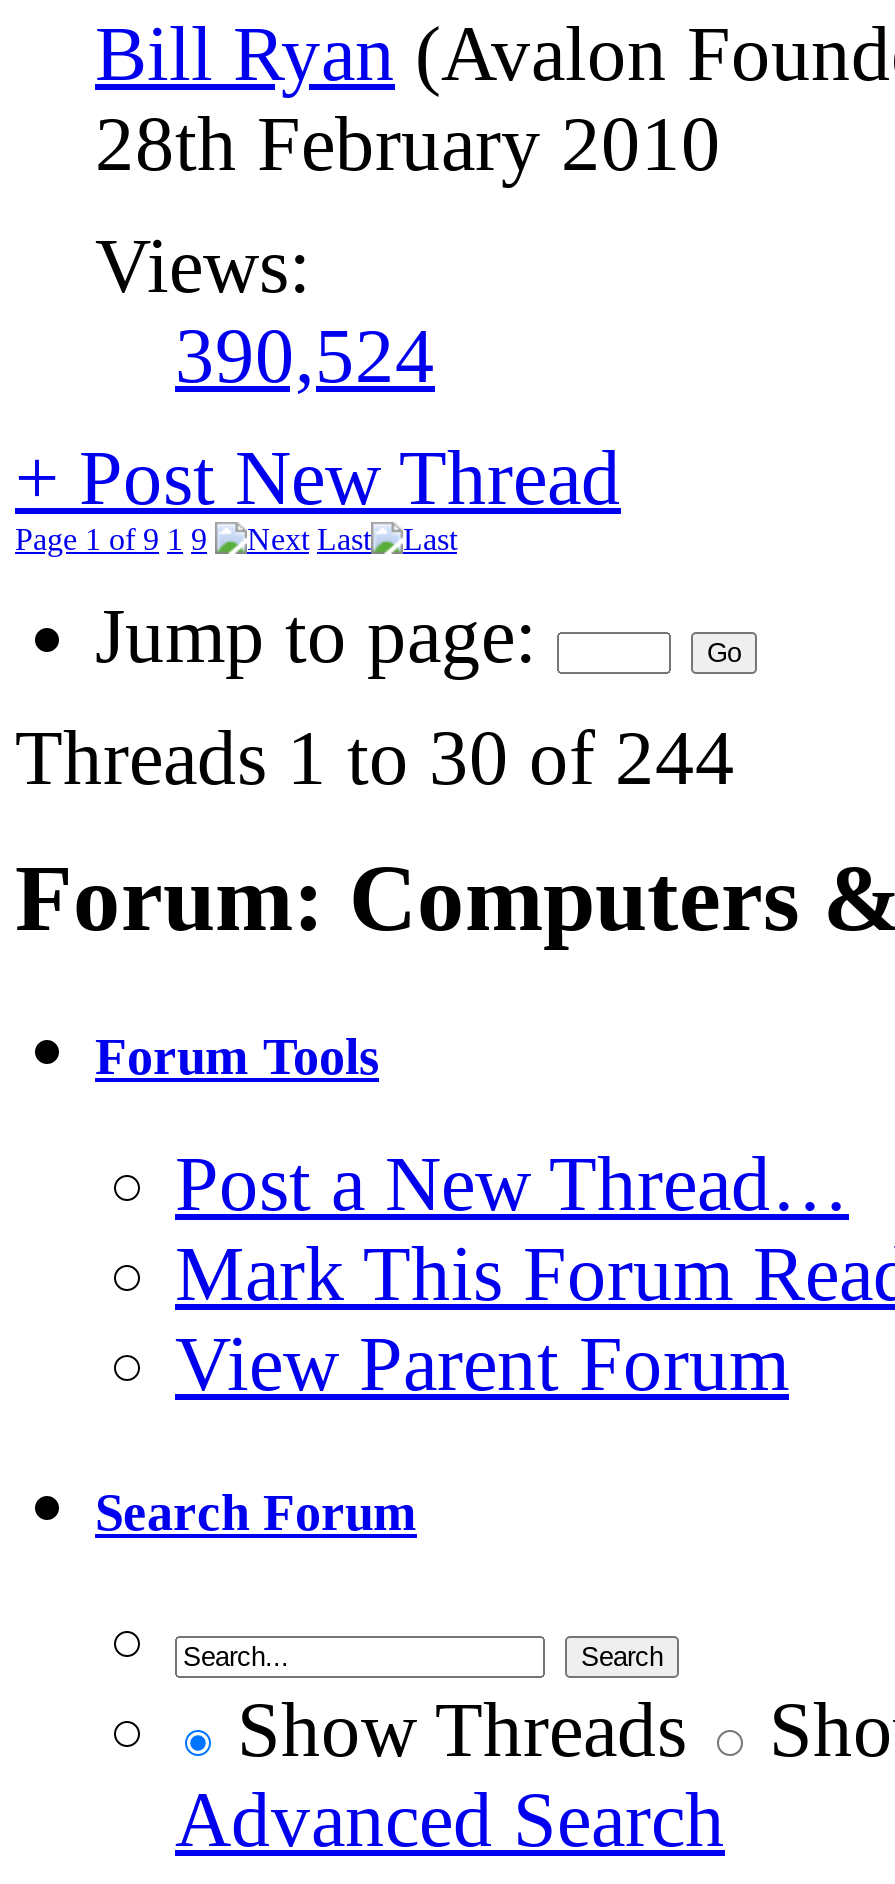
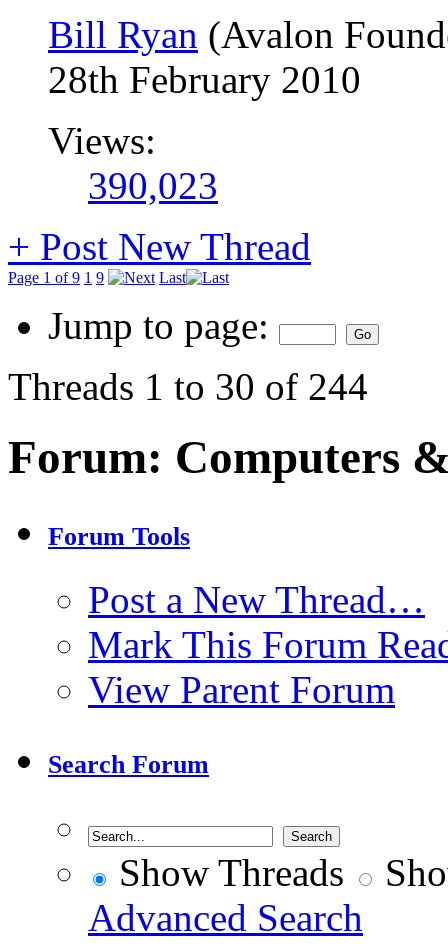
- 390,524
+ 390,023
